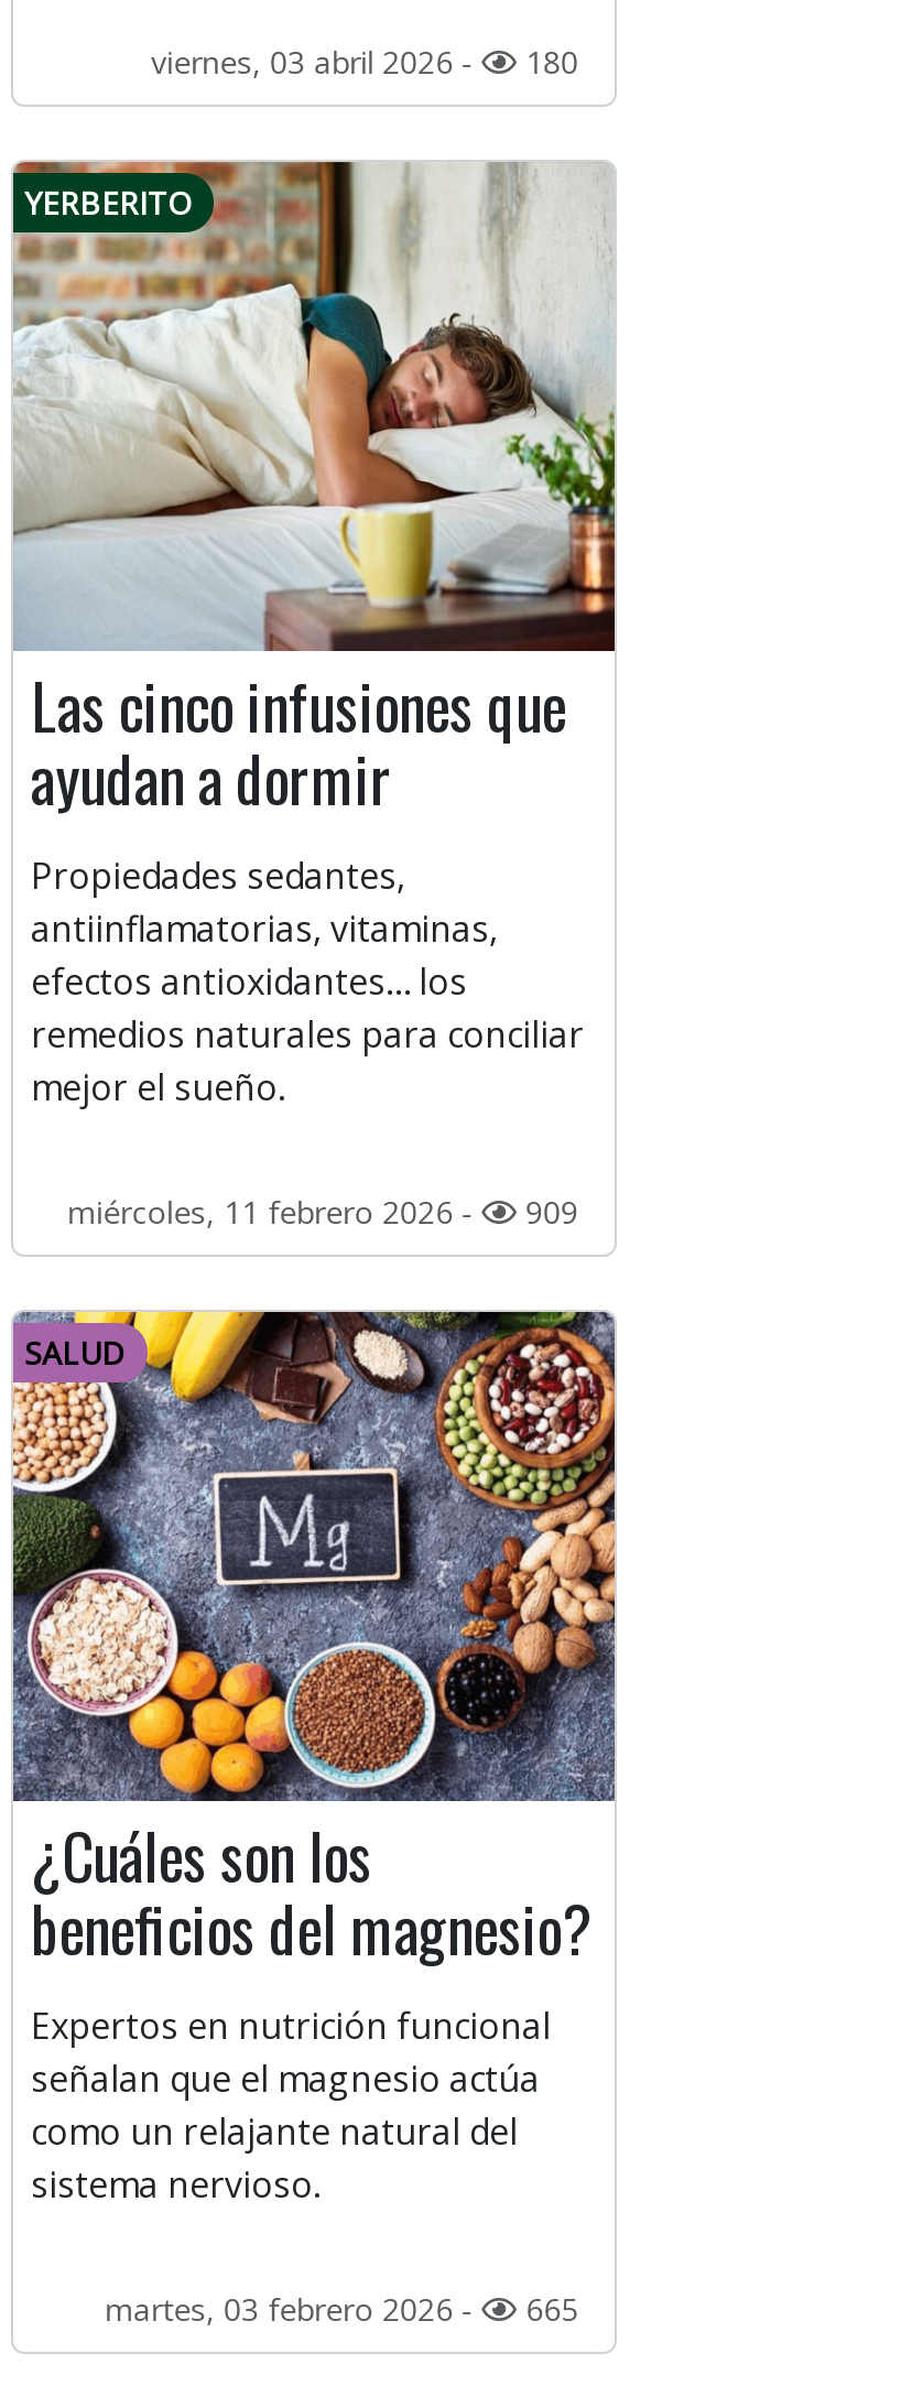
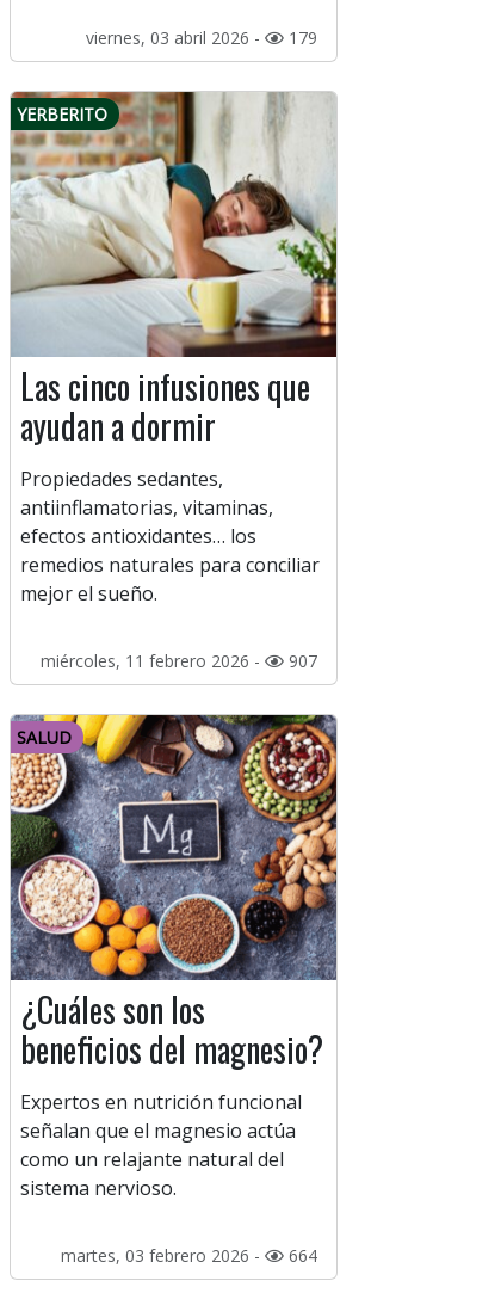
- viernes, 03 abril 2026 - 180
+ viernes, 03 abril 2026 - 179

- miércoles, 11 febrero 2026 - 909
+ miércoles, 11 febrero 2026 - 907

- martes, 03 febrero 2026 - 665
+ martes, 03 febrero 2026 - 664
